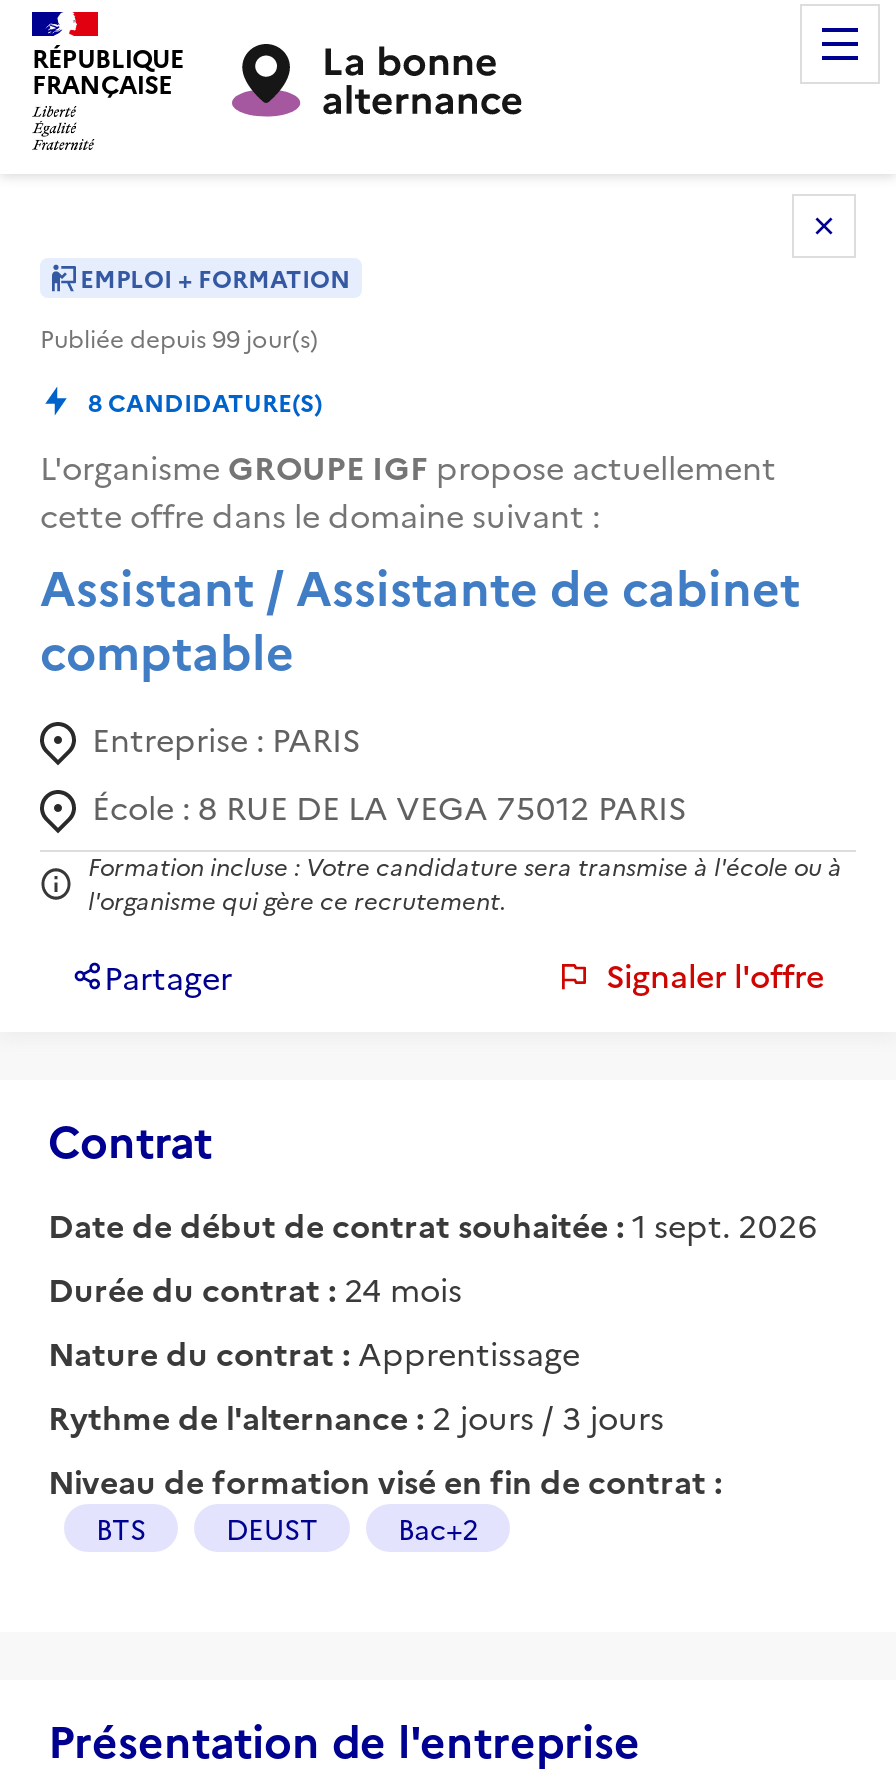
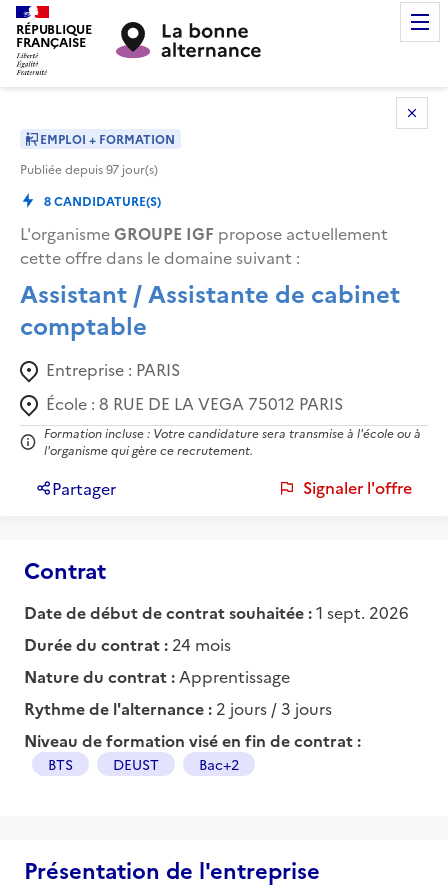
- Publiée depuis 99 jour(s)
+ Publiée depuis 97 jour(s)
